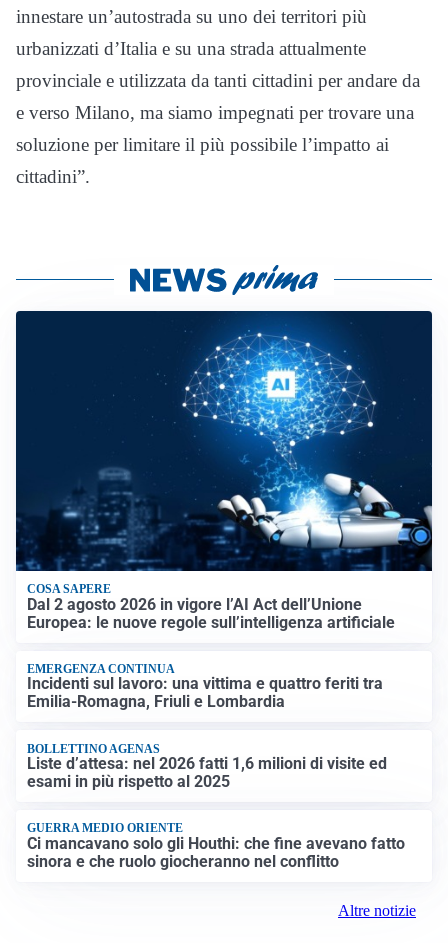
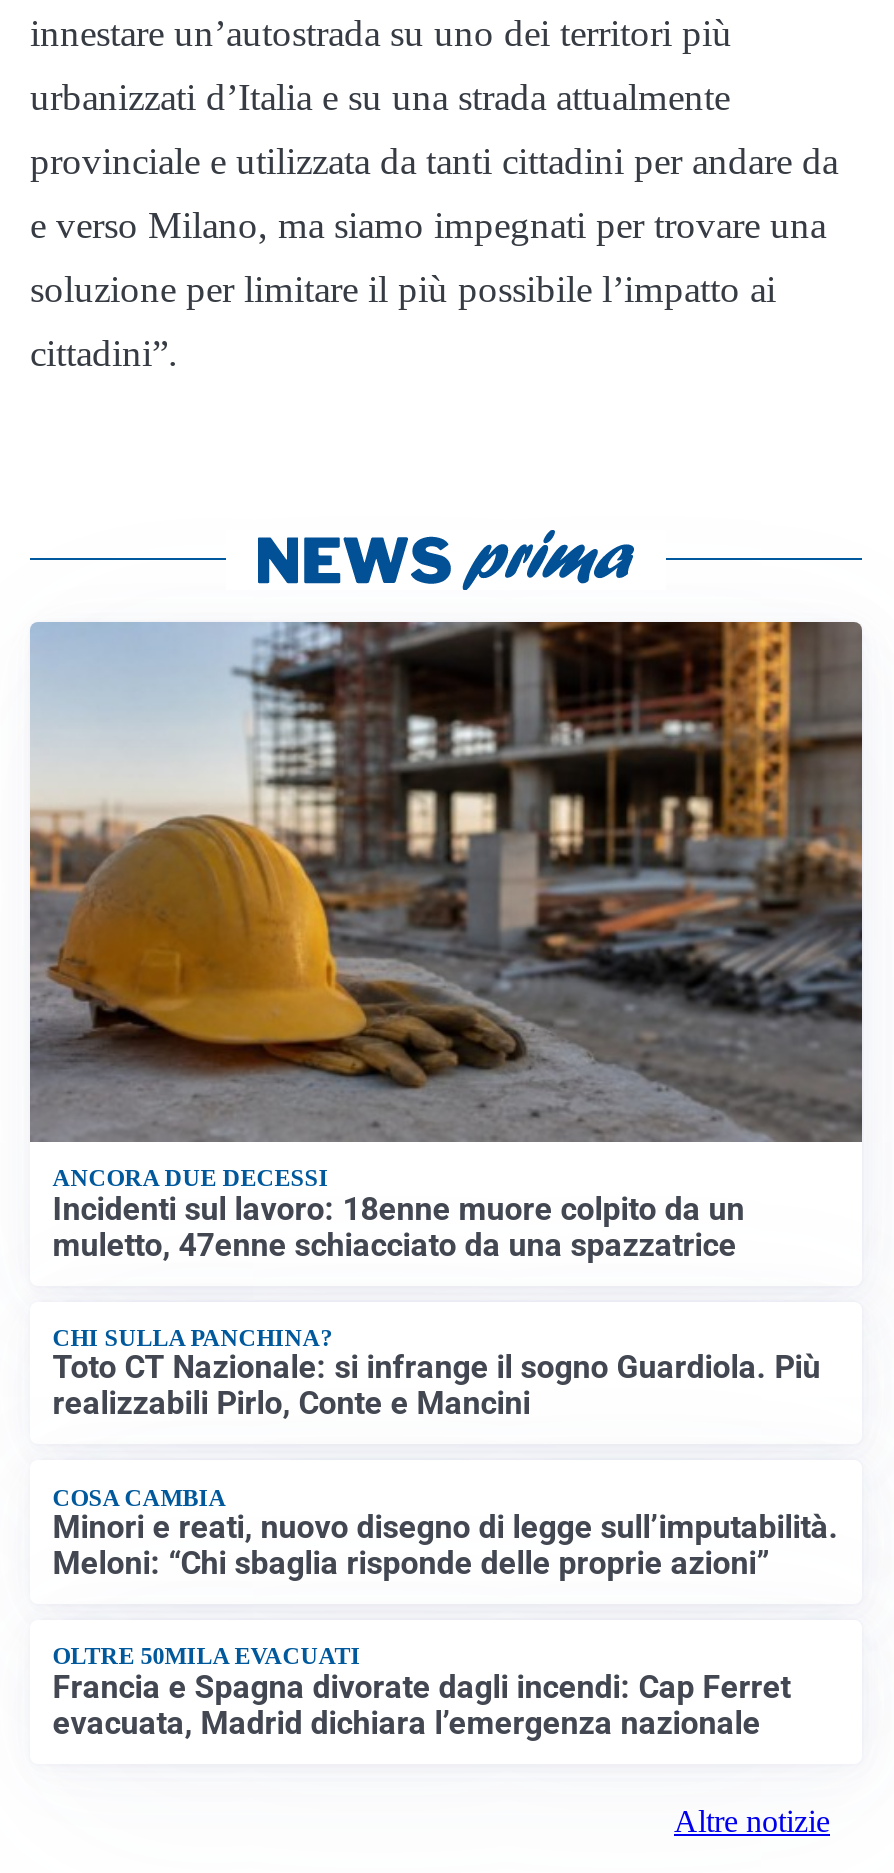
- [image]
- COSA SAPERE
- Dal 2 agosto 2026 in vigore l’AI Act dell’Unione
- Europea: le nuove regole sull’intelligenza artificiale
+ [image]
+ ANCORA DUE DECESSI
+ Incidenti sul lavoro: 18enne muore colpito da un
+ muletto, 47enne schiacciato da una spazzatrice

- EMERGENZA CONTINUA
- Incidenti sul lavoro: una vittima e quattro feriti tra
- Emilia-Romagna, Friuli e Lombardia
+ CHI SULLA PANCHINA?
+ Toto CT Nazionale: si infrange il sogno Guardiola. Più
+ realizzabili Pirlo, Conte e Mancini

- BOLLETTINO AGENAS
- Liste d’attesa: nel 2026 fatti 1,6 milioni di visite ed
- esami in più rispetto al 2025
+ COSA CAMBIA
+ Minori e reati, nuovo disegno di legge sull’imputabilità.
+ Meloni: “Chi sbaglia risponde delle proprie azioni”

- GUERRA MEDIO ORIENTE
- Ci mancavano solo gli Houthi: che fine avevano fatto
- sinora e che ruolo giocheranno nel conflitto
+ OLTRE 50MILA EVACUATI
+ Francia e Spagna divorate dagli incendi: Cap Ferret
+ evacuata, Madrid dichiara l’emergenza nazionale
